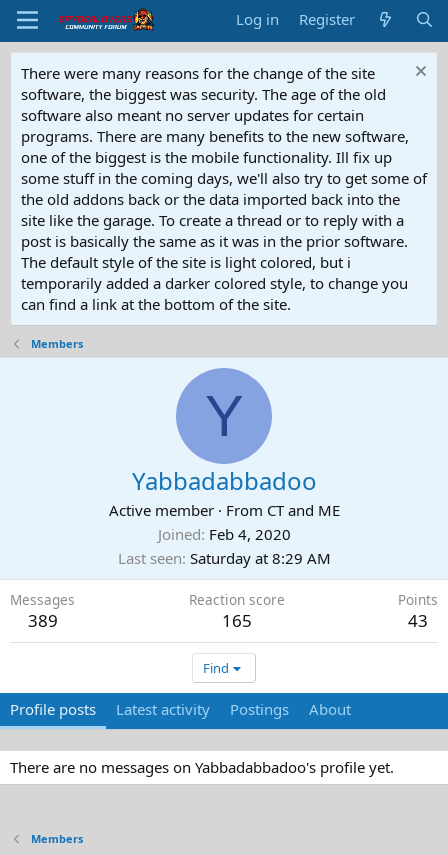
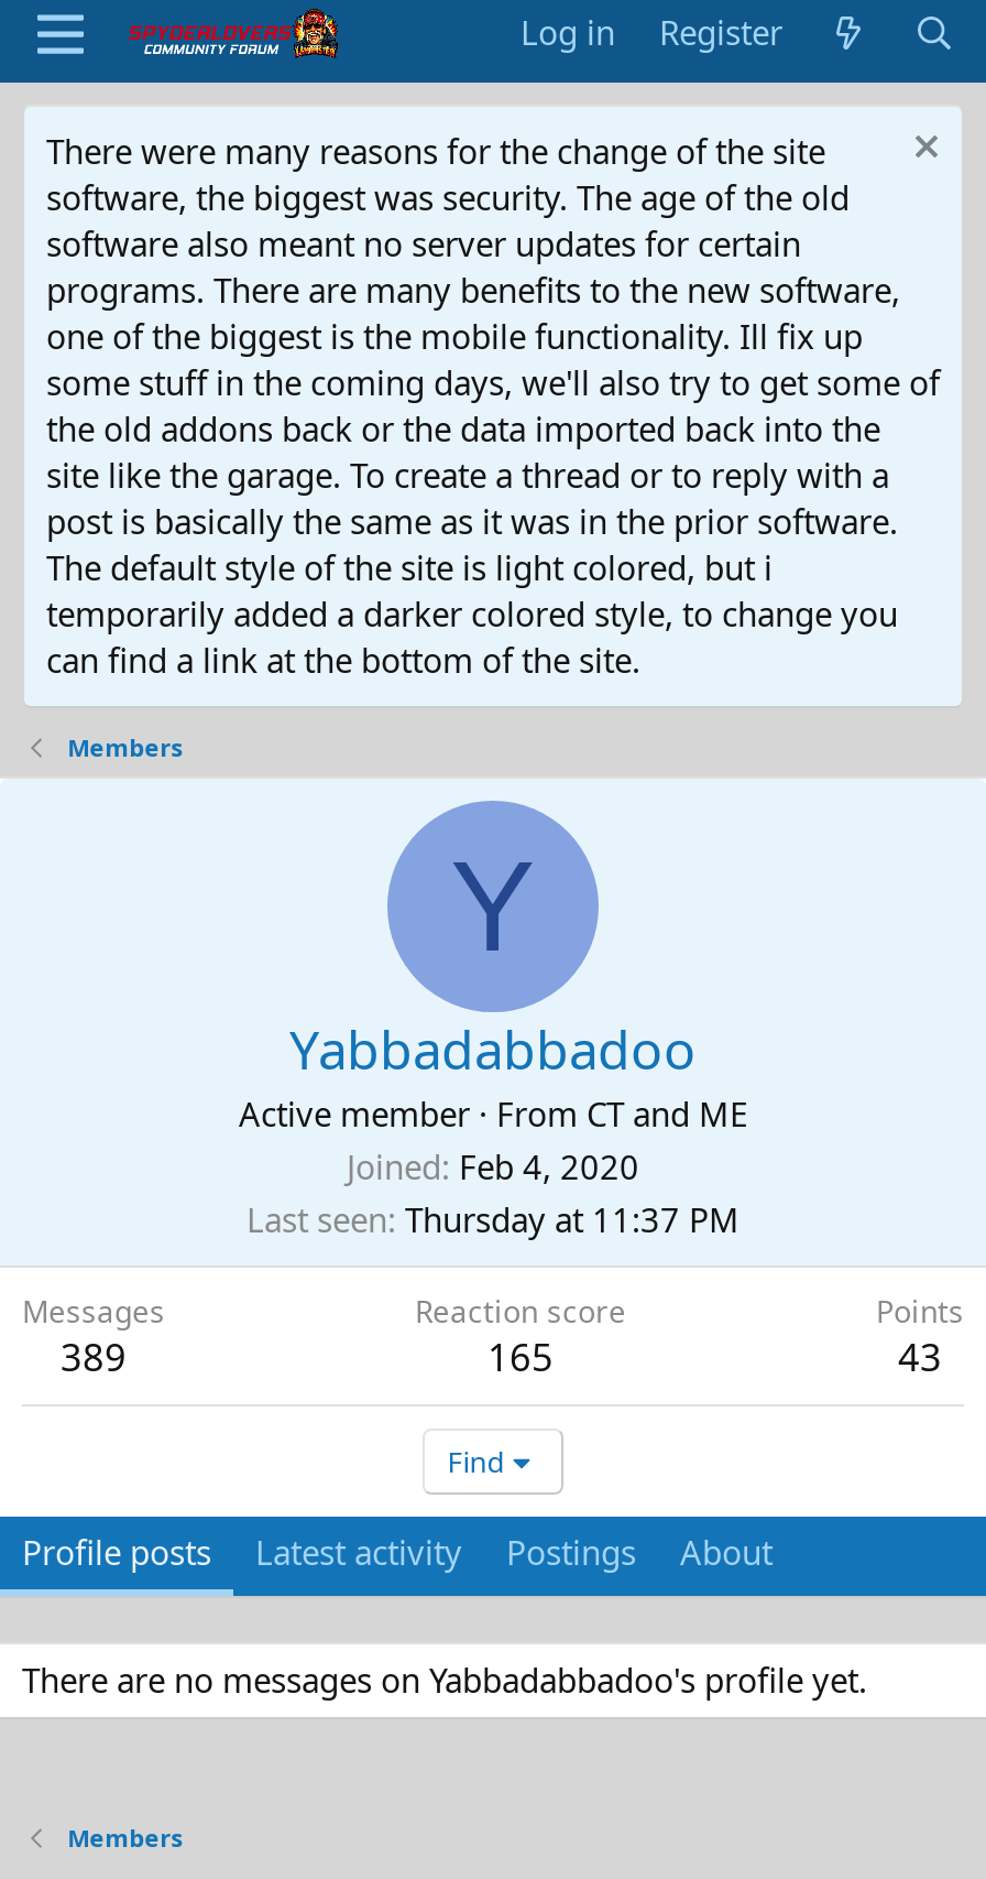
- Last seen Saturday at 8:29 AM
+ Last seen Thursday at 11:37 PM
